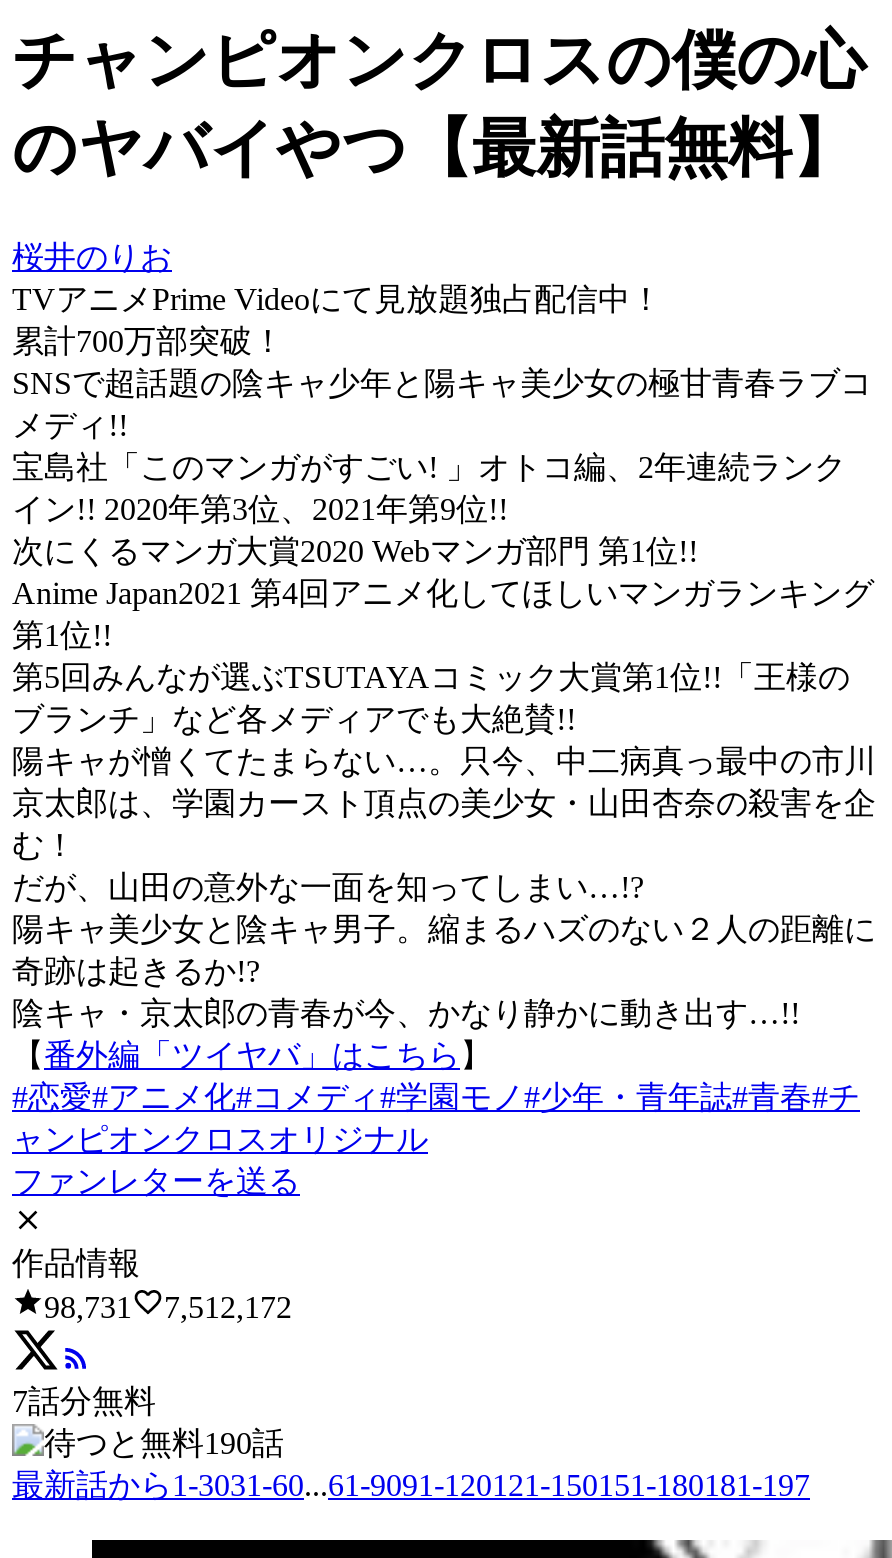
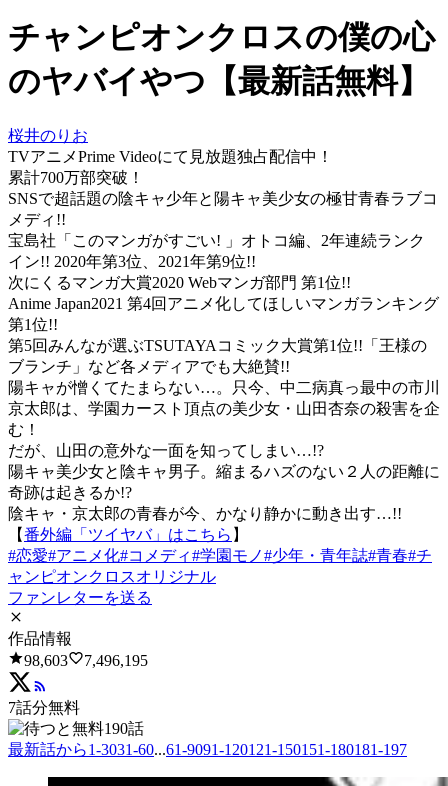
- 98,731
+ 98,603

- 7,512,172
+ 7,496,195
